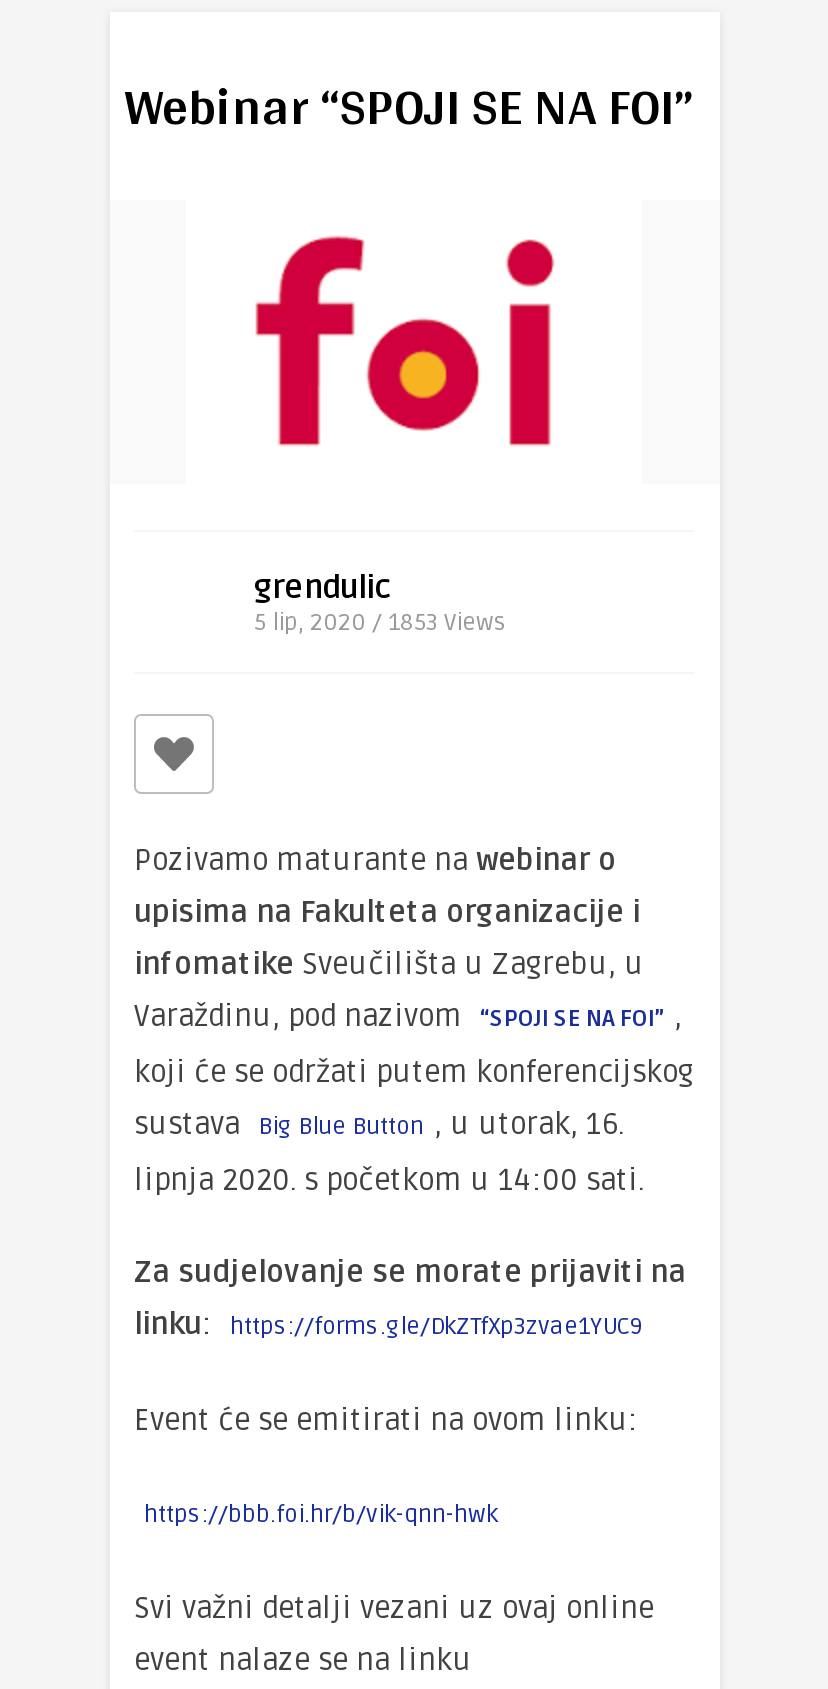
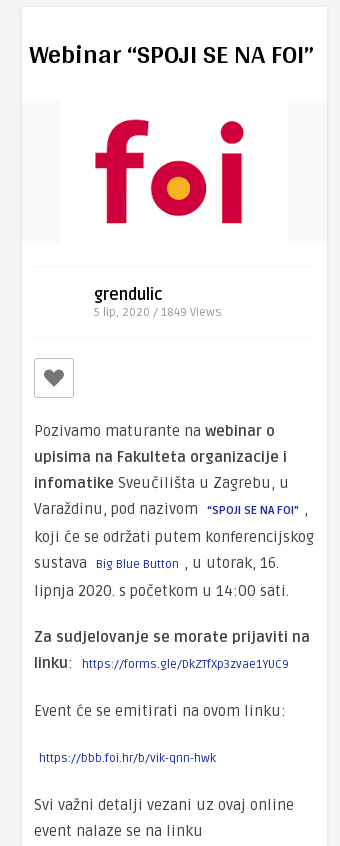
- 5 lip, 2020 / 1853 Views
+ 5 lip, 2020 / 1849 Views
